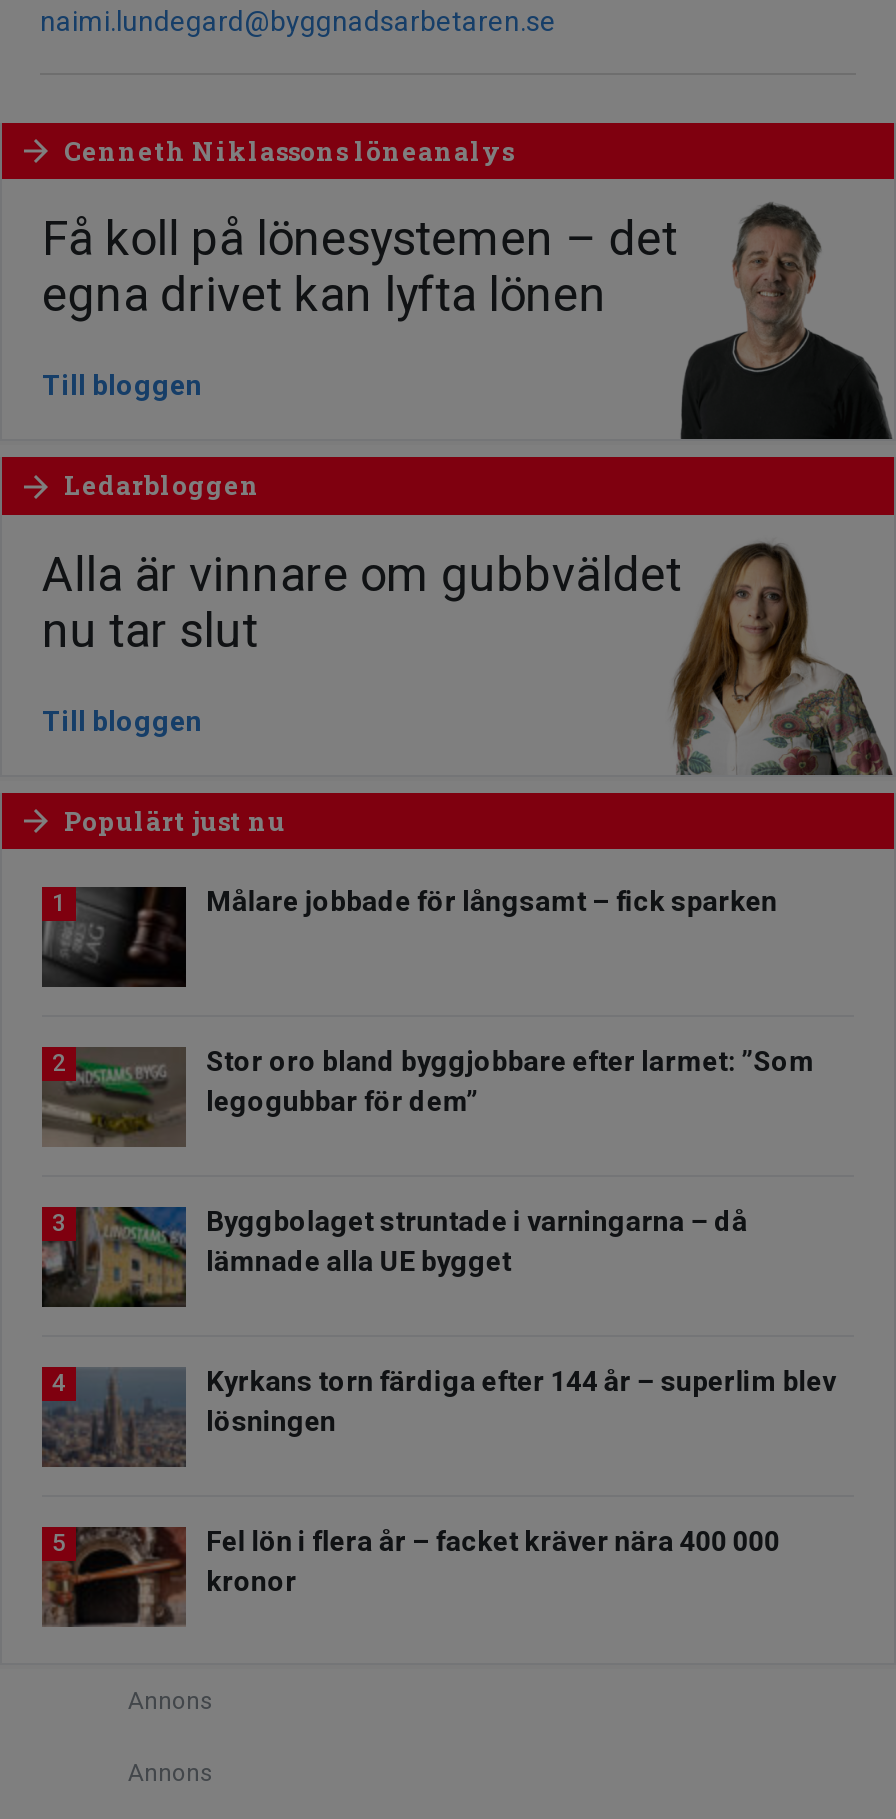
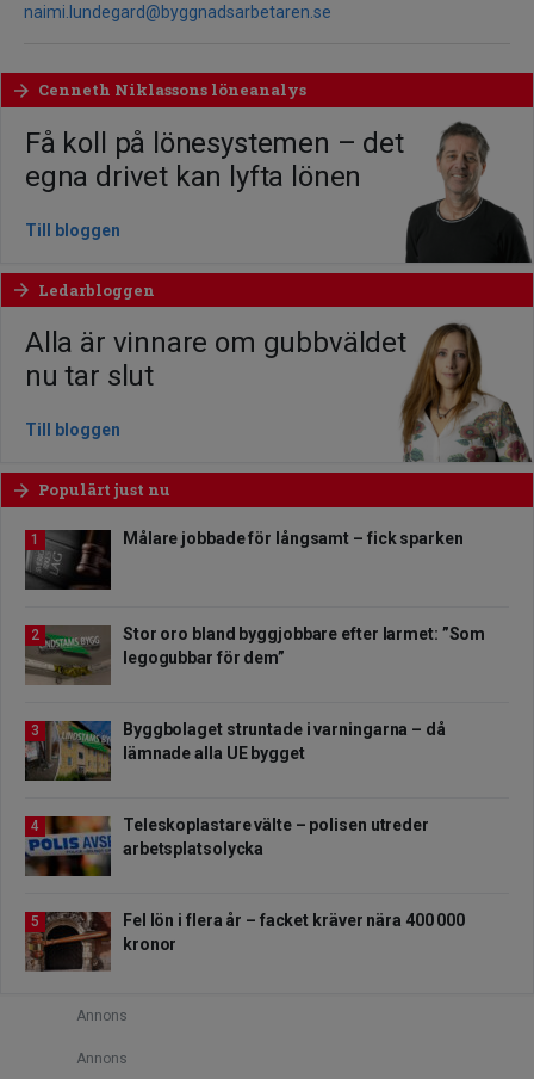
- [image]
- Kyrkans torn färdiga efter 144 år – superlim blev
- lösningen
+ [image]
+ Teleskoplastare välte – polisen utreder
+ arbetsplatsolycka
